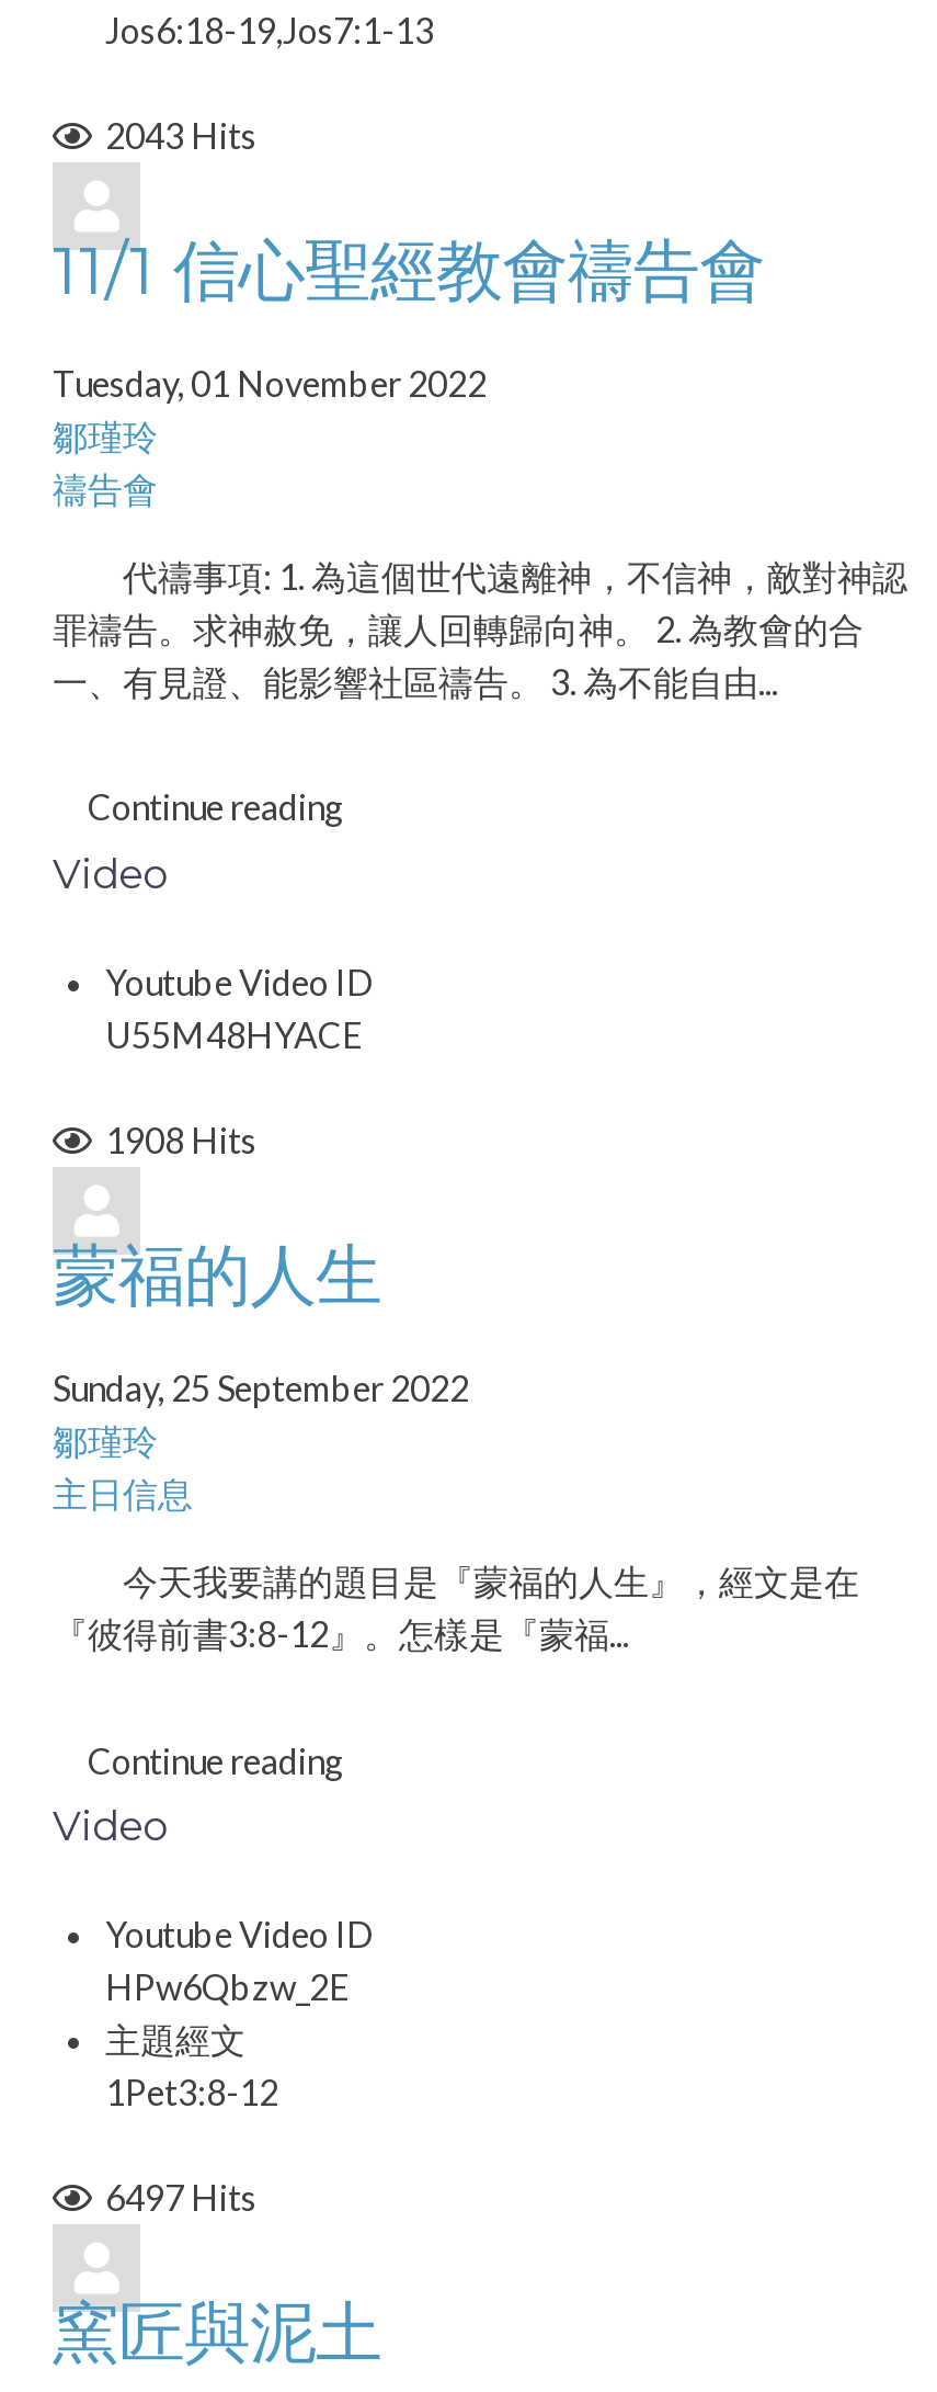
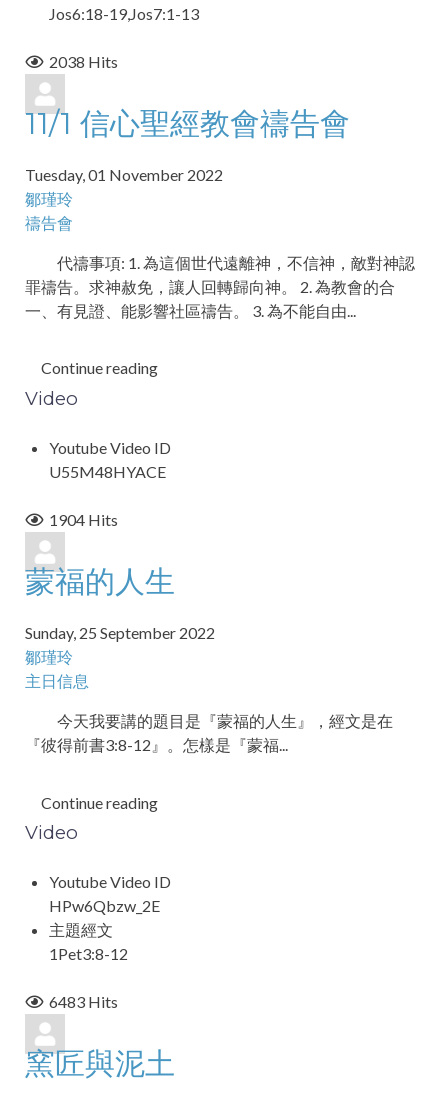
- 2043 Hits
+ 2038 Hits

- 1908 Hits
+ 1904 Hits

- 6497 Hits
+ 6483 Hits
